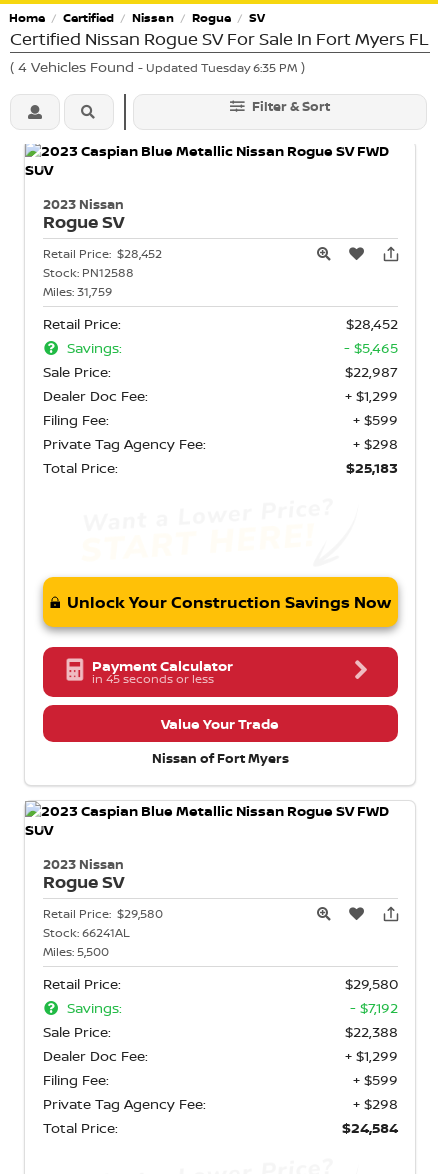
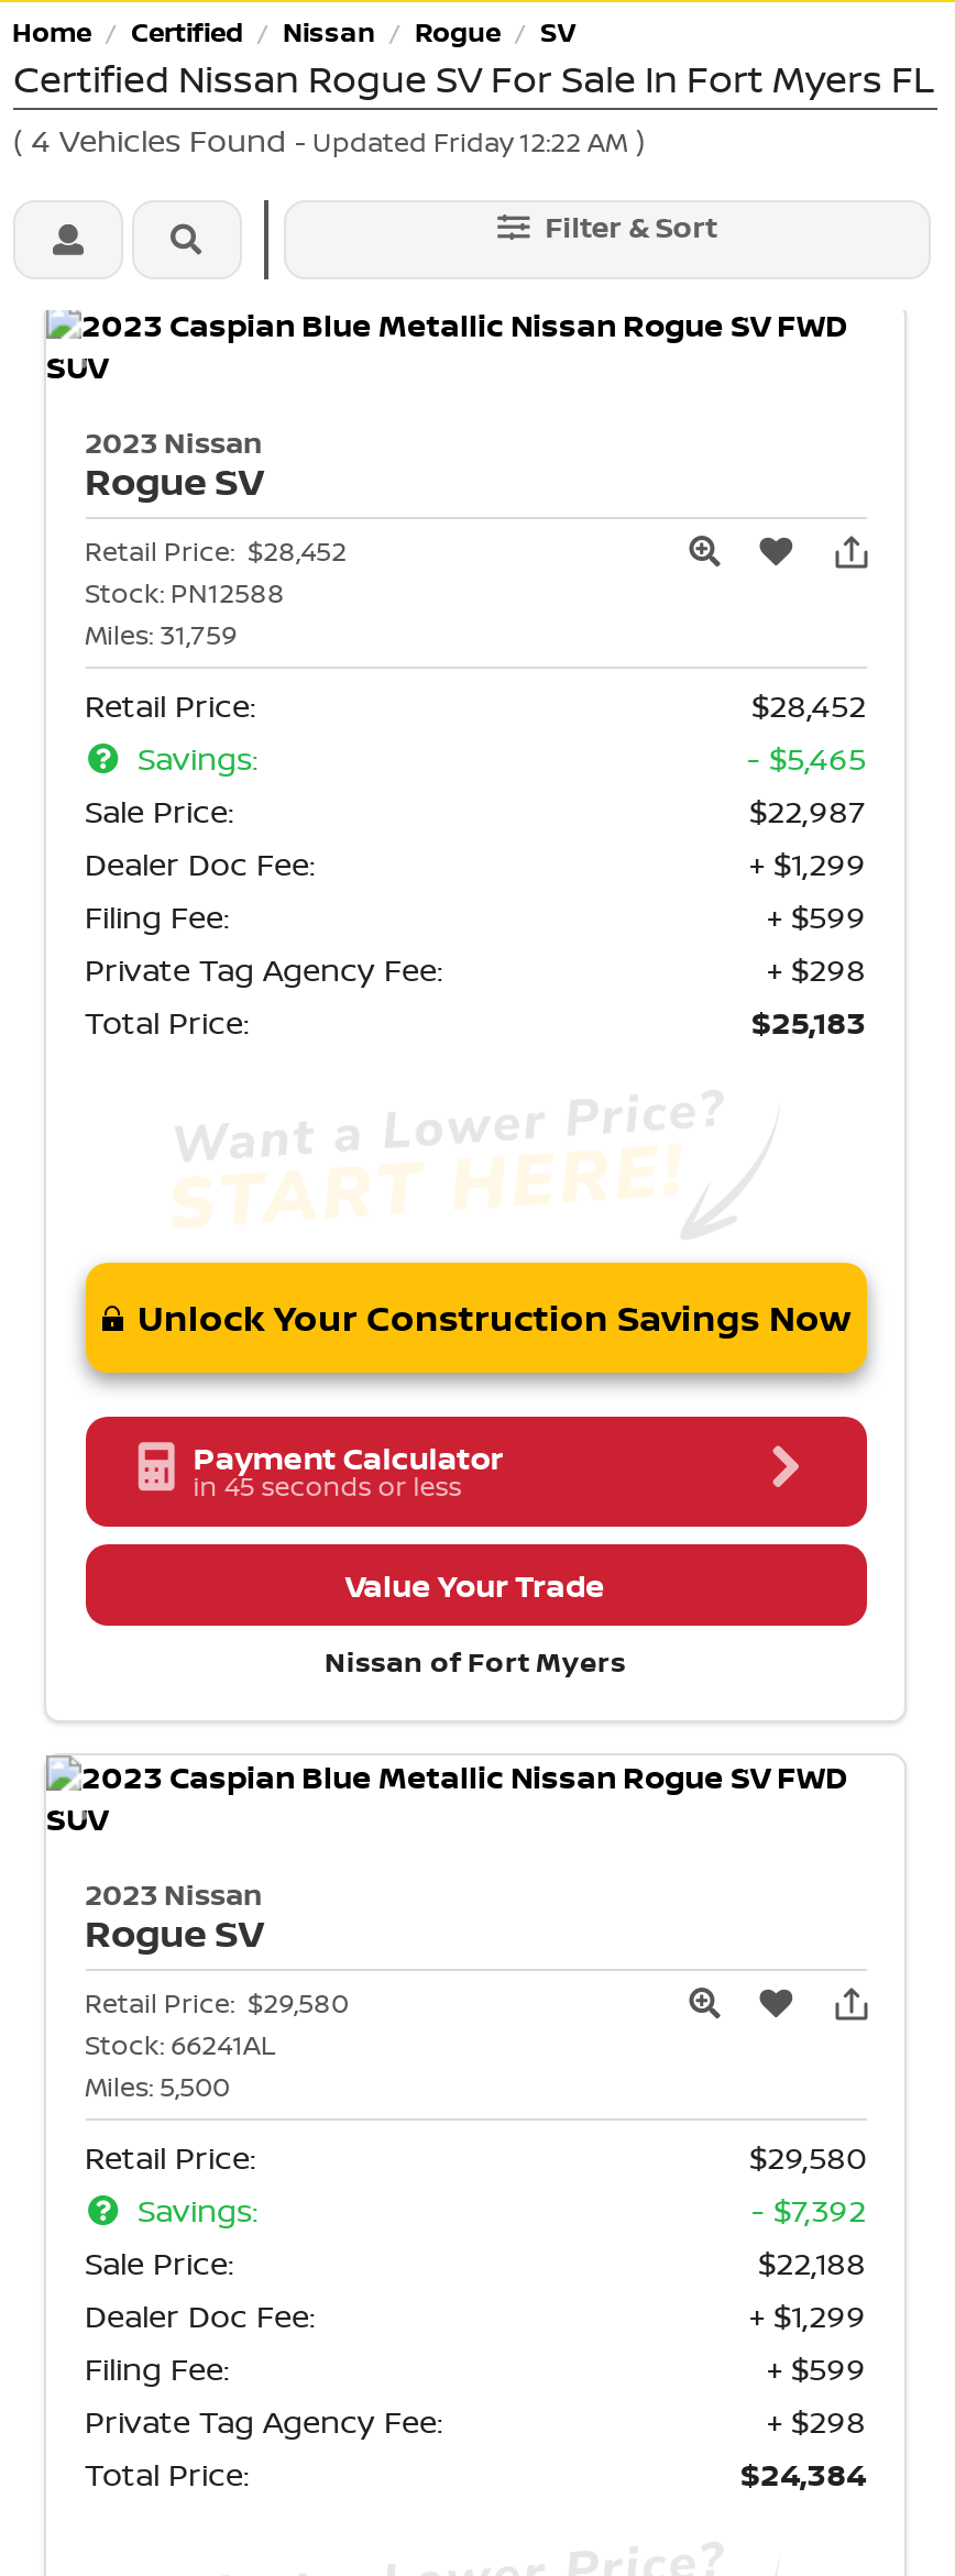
- (4 Vehicles Found - Updated Tuesday 6:35 PM)
+ (4 Vehicles Found - Updated Friday 12:22 AM)

- - $7,192
+ - $7,392

- $22,388
+ $22,188

- $24,584
+ $24,384
